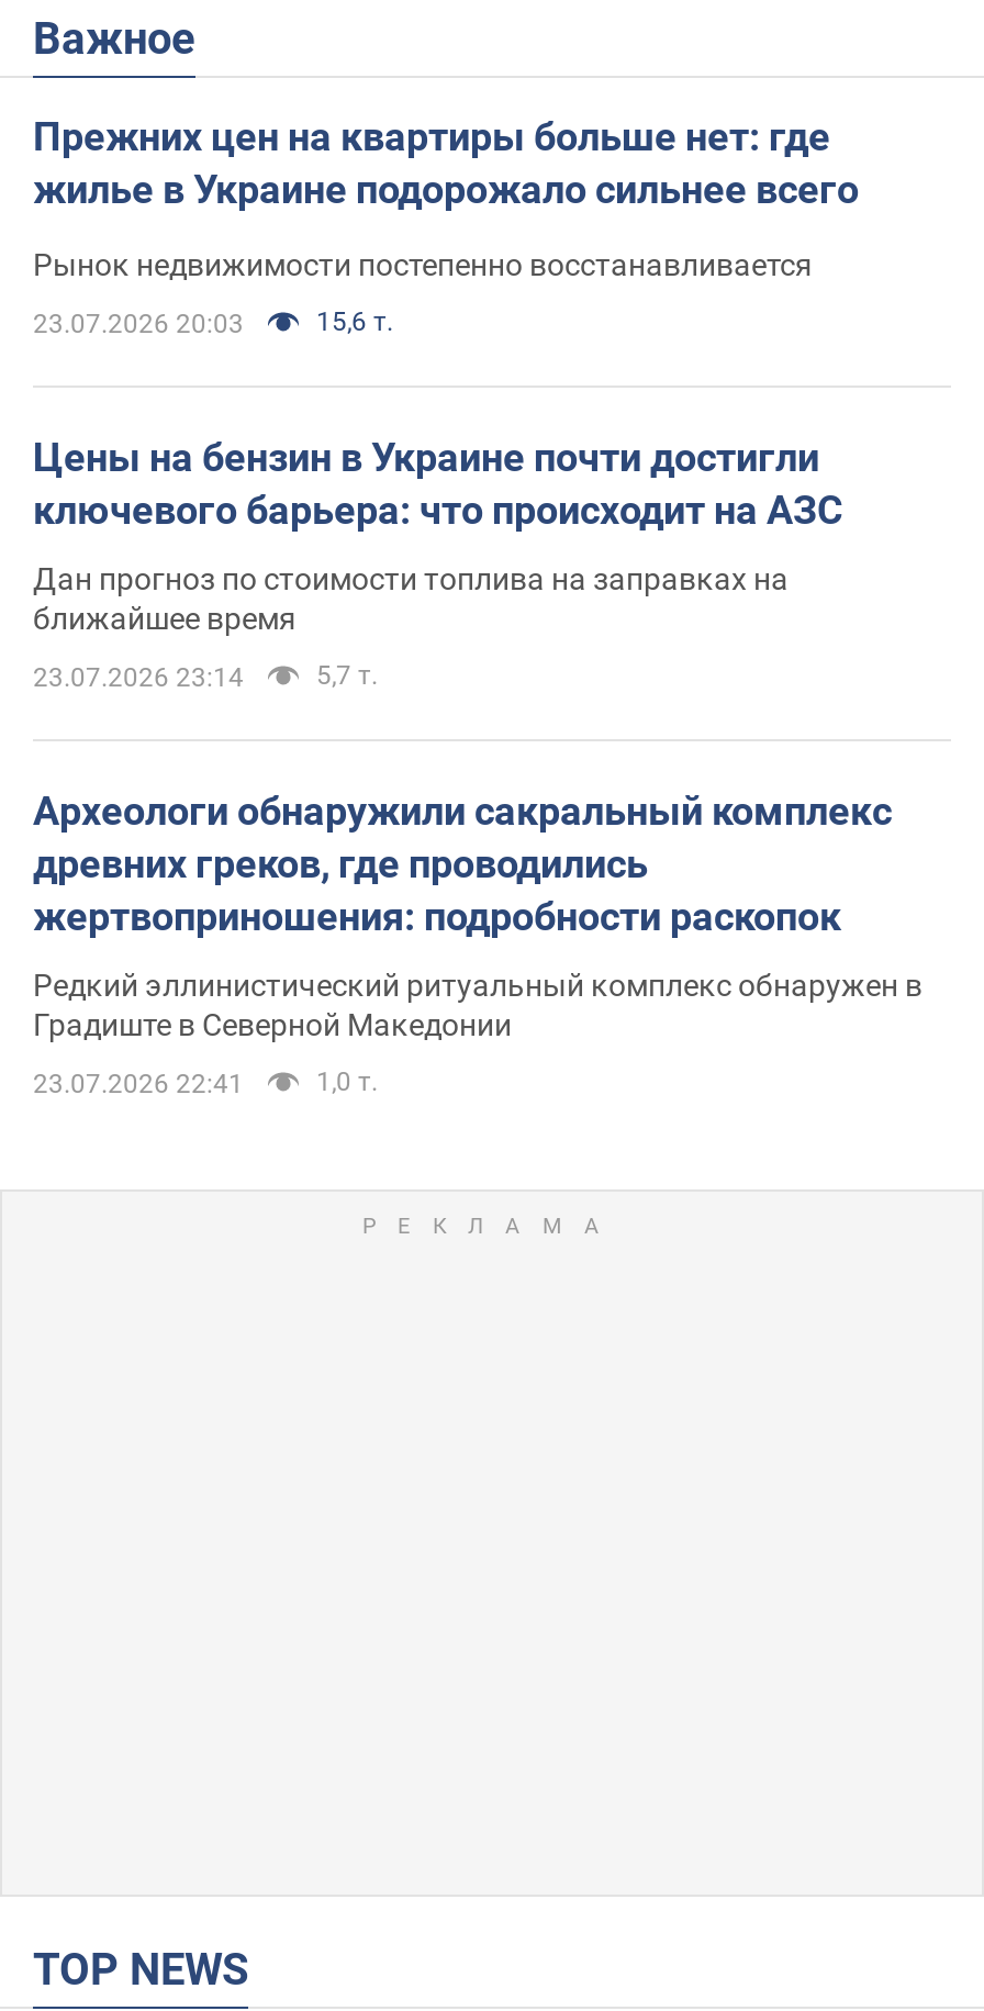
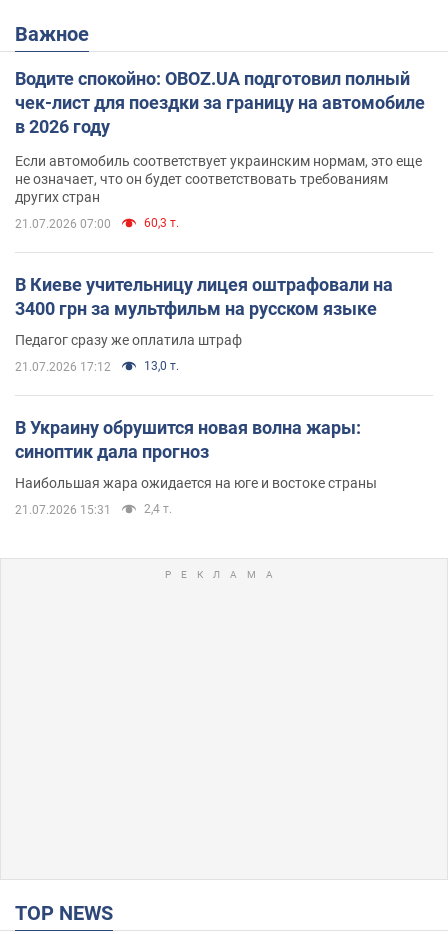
- Прежних цен на квартиры больше нет: где
- жилье в Украине подорожало сильнее всего
+ Водите спокойно: OBOZ.UA подготовил полный
+ чек-лист для поездки за границу на автомобиле
+ в 2026 году

- Рынок недвижимости постепенно восстанавливается
+ Если автомобиль соответствует украинским нормам, это еще
+ не означает, что он будет соответствовать требованиям
+ других стран

- 23.07.2026 20:03
- 15,6 т.
+ 21.07.2026 07:00
+ 60,3 т.

- Цены на бензин в Украине почти достигли
- ключевого барьера: что происходит на АЗС
+ В Киеве учительницу лицея оштрафовали на
+ 3400 грн за мультфильм на русском языке

- Дан прогноз по стоимости топлива на заправках на
- ближайшее время
+ Педагог сразу же оплатила штраф

- 23.07.2026 23:14
- 5,7 т.
+ 21.07.2026 17:12
+ 13,0 т.

- Археологи обнаружили сакральный комплекс
- древних греков, где проводились
- жертвоприношения: подробности раскопок
+ В Украину обрушится новая волна жары:
+ синоптик дала прогноз

- Редкий эллинистический ритуальный комплекс обнаружен в
- Градиште в Северной Македонии
+ Наибольшая жара ожидается на юге и востоке страны

- 23.07.2026 22:41
- 1,0 т.
+ 21.07.2026 15:31
+ 2,4 т.
